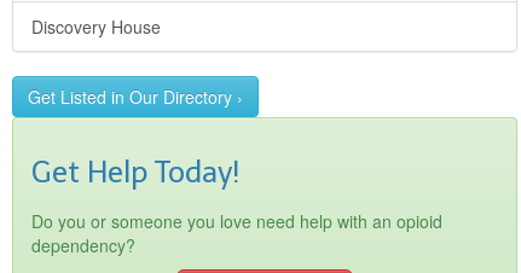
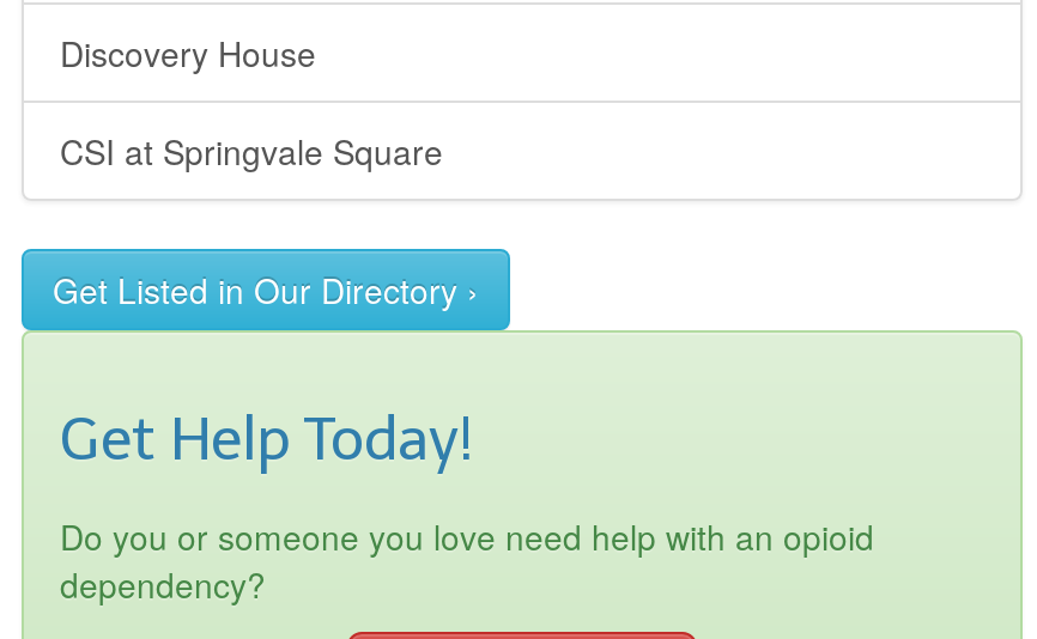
+ CSI at Springvale Square
